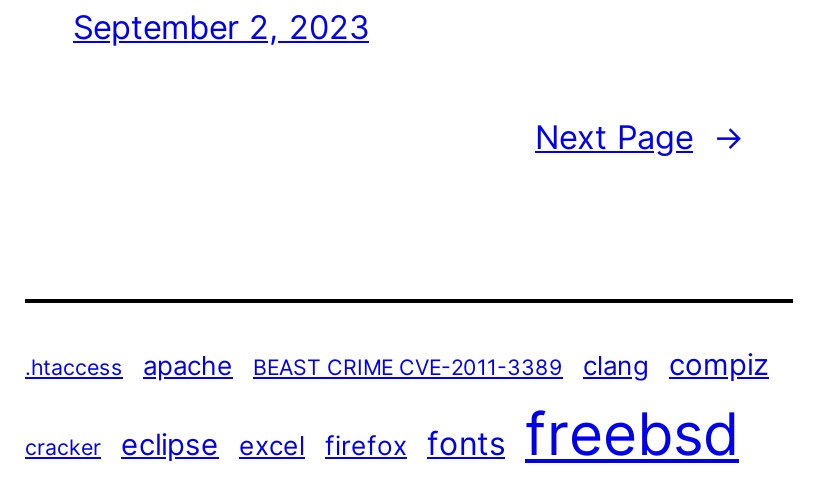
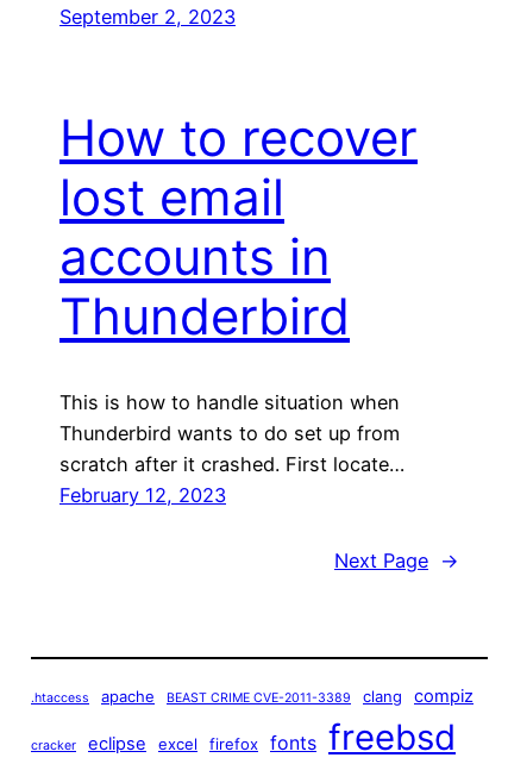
+ How to recover
+ lost email
+ accounts in
+ Thunderbird
+ This is how to handle situation when
+ Thunderbird wants to do set up from
+ scratch after it crashed. First locate…
+ February 12, 2023
